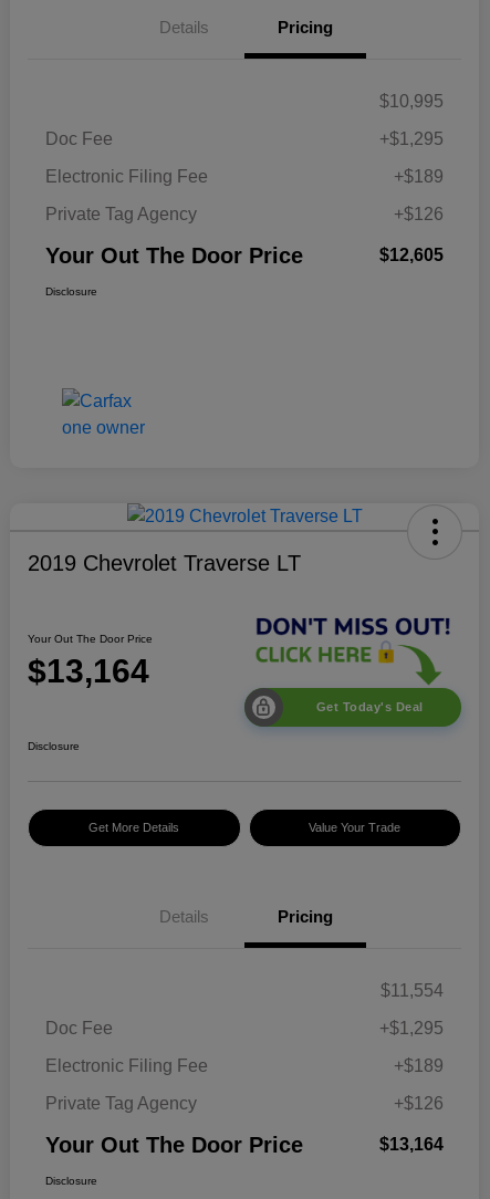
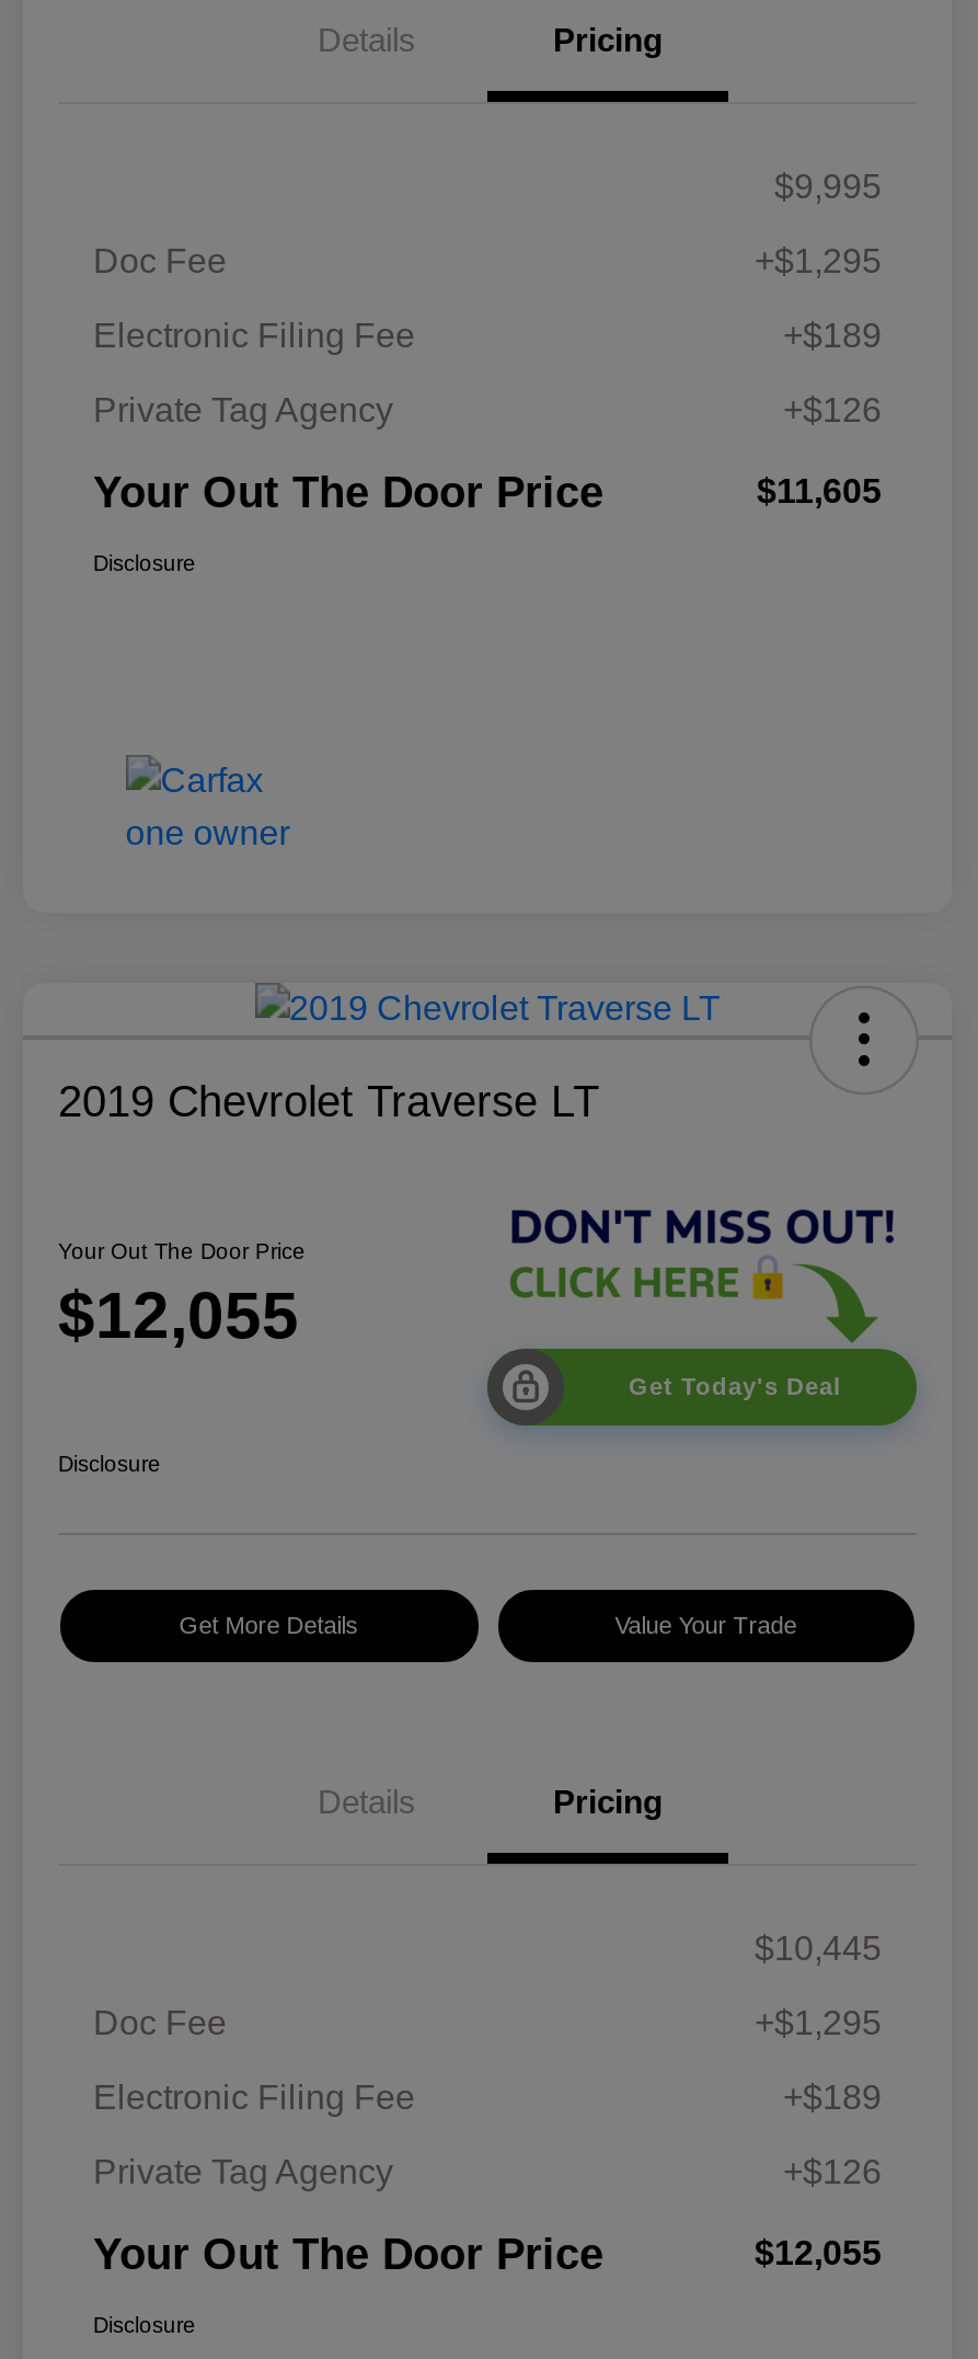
- $10,995
+ $9,995

- $12,605
+ $11,605

- $13,164
+ $12,055

- $11,554
+ $10,445

- $13,164
+ $12,055
